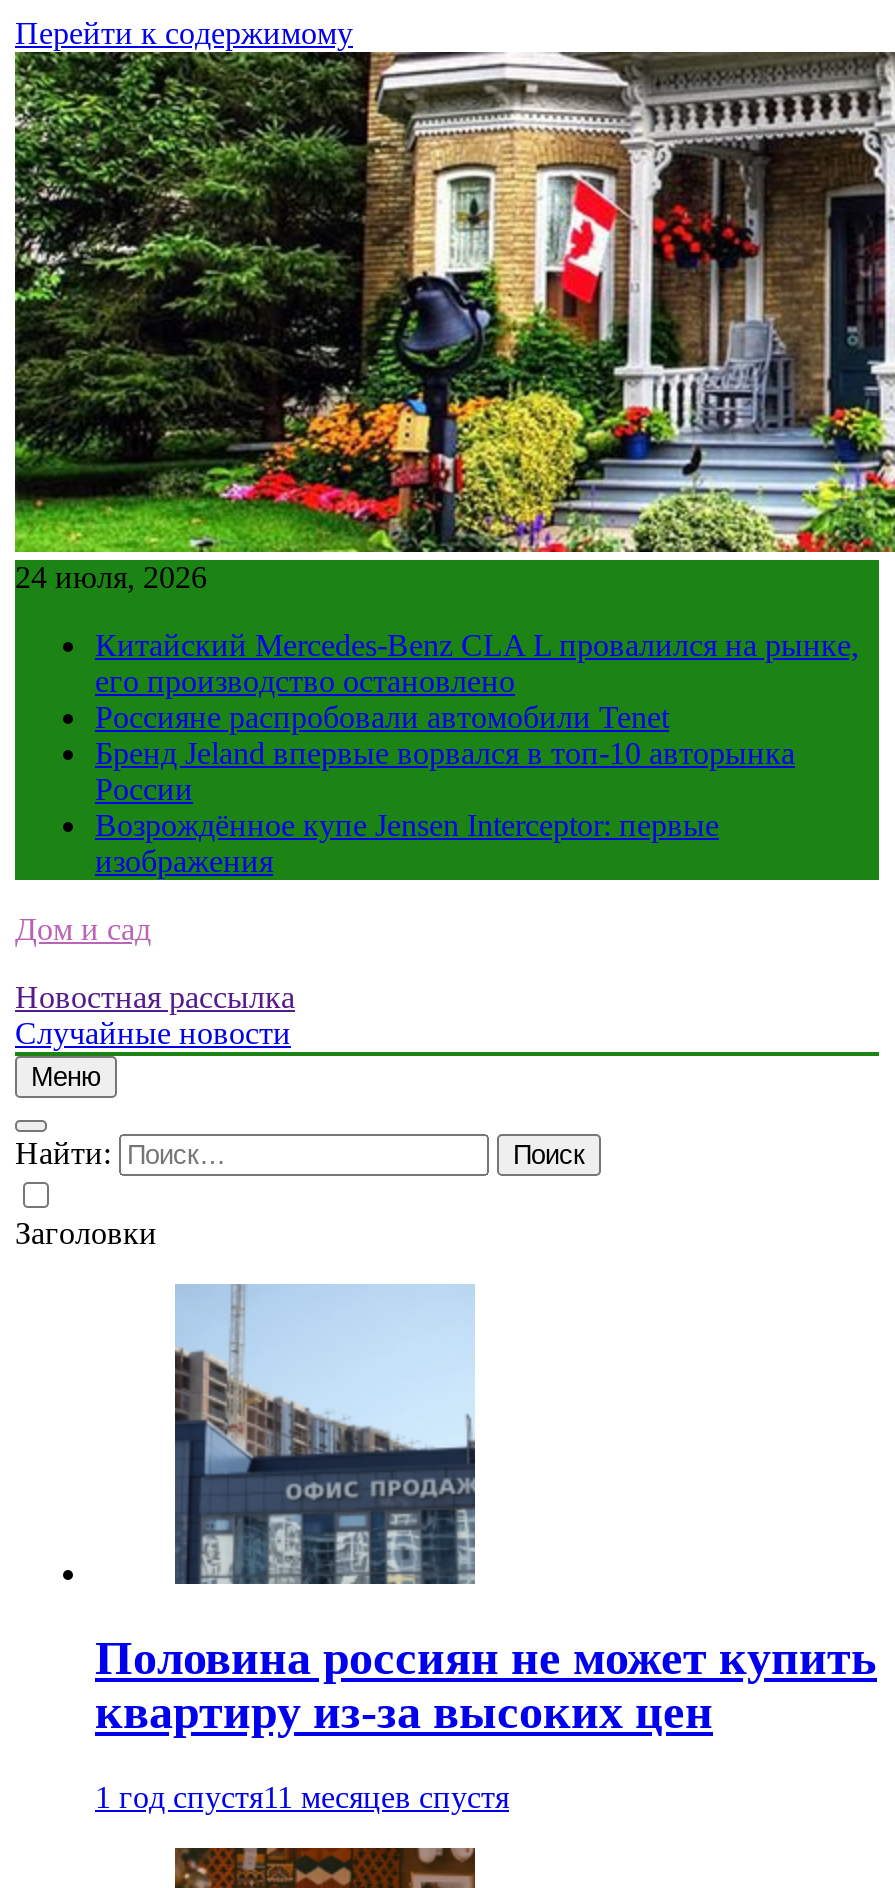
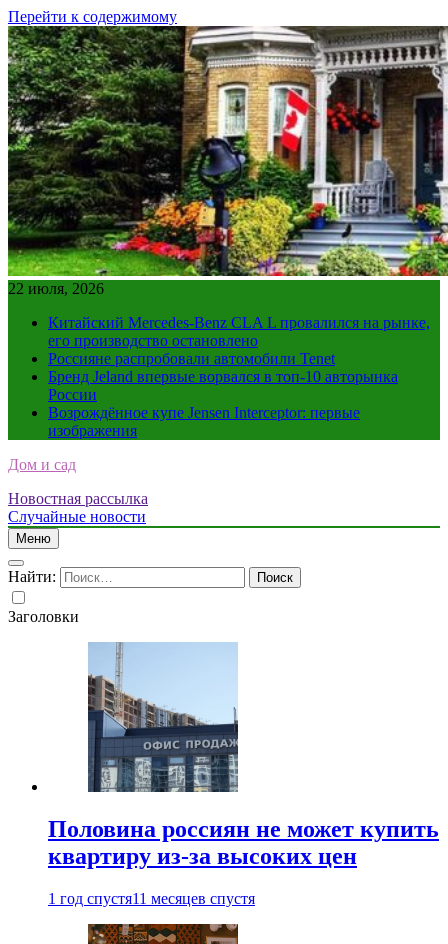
- 24 июля, 2026
+ 22 июля, 2026
